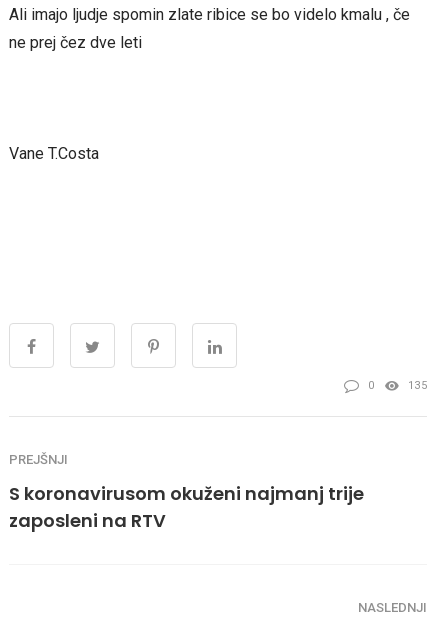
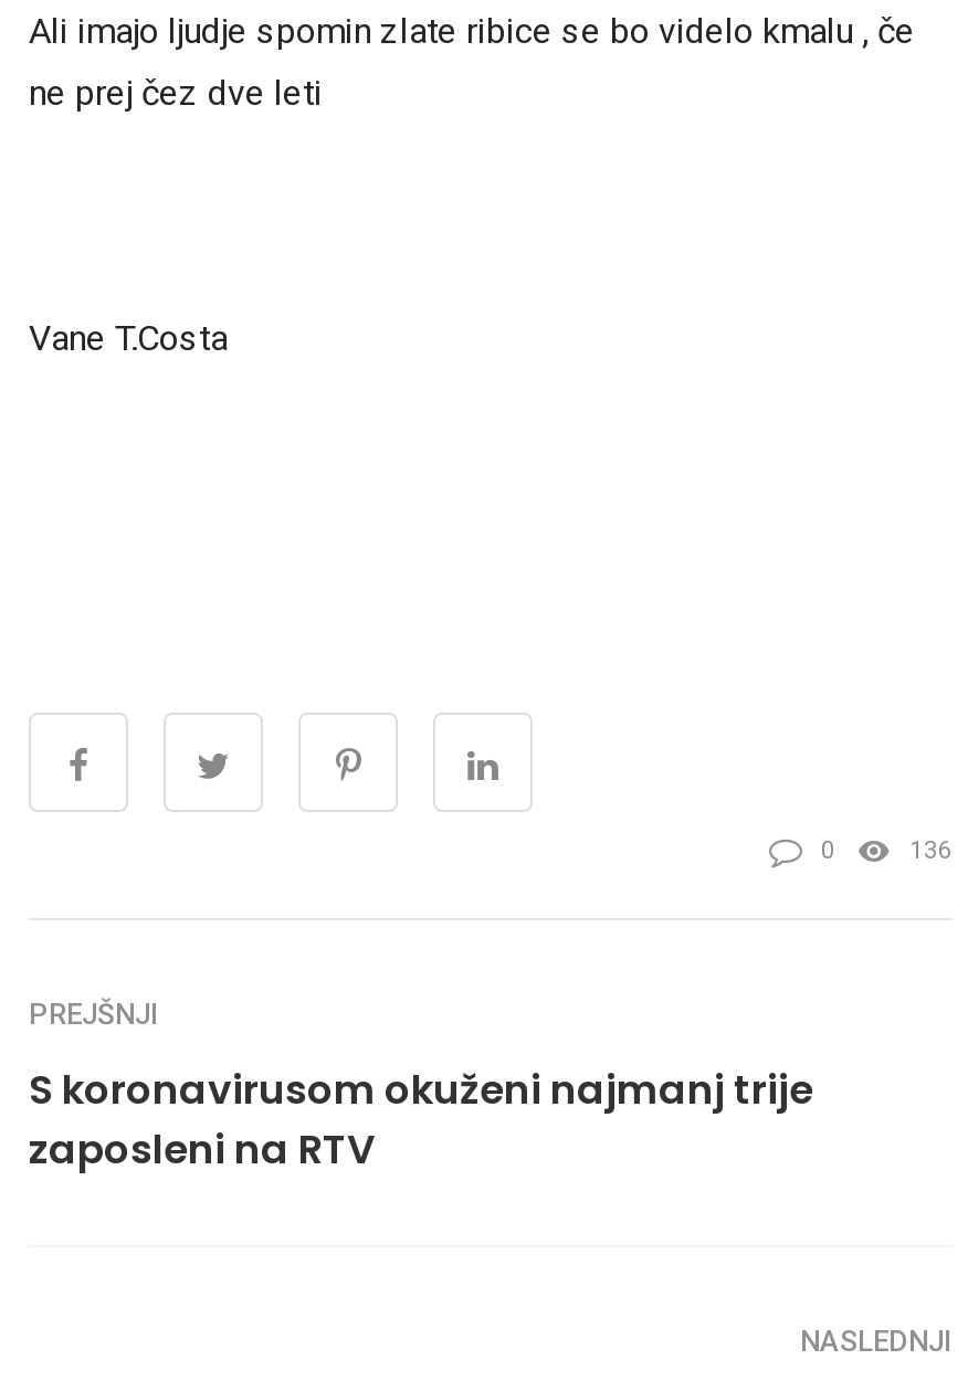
- 135
+ 136
